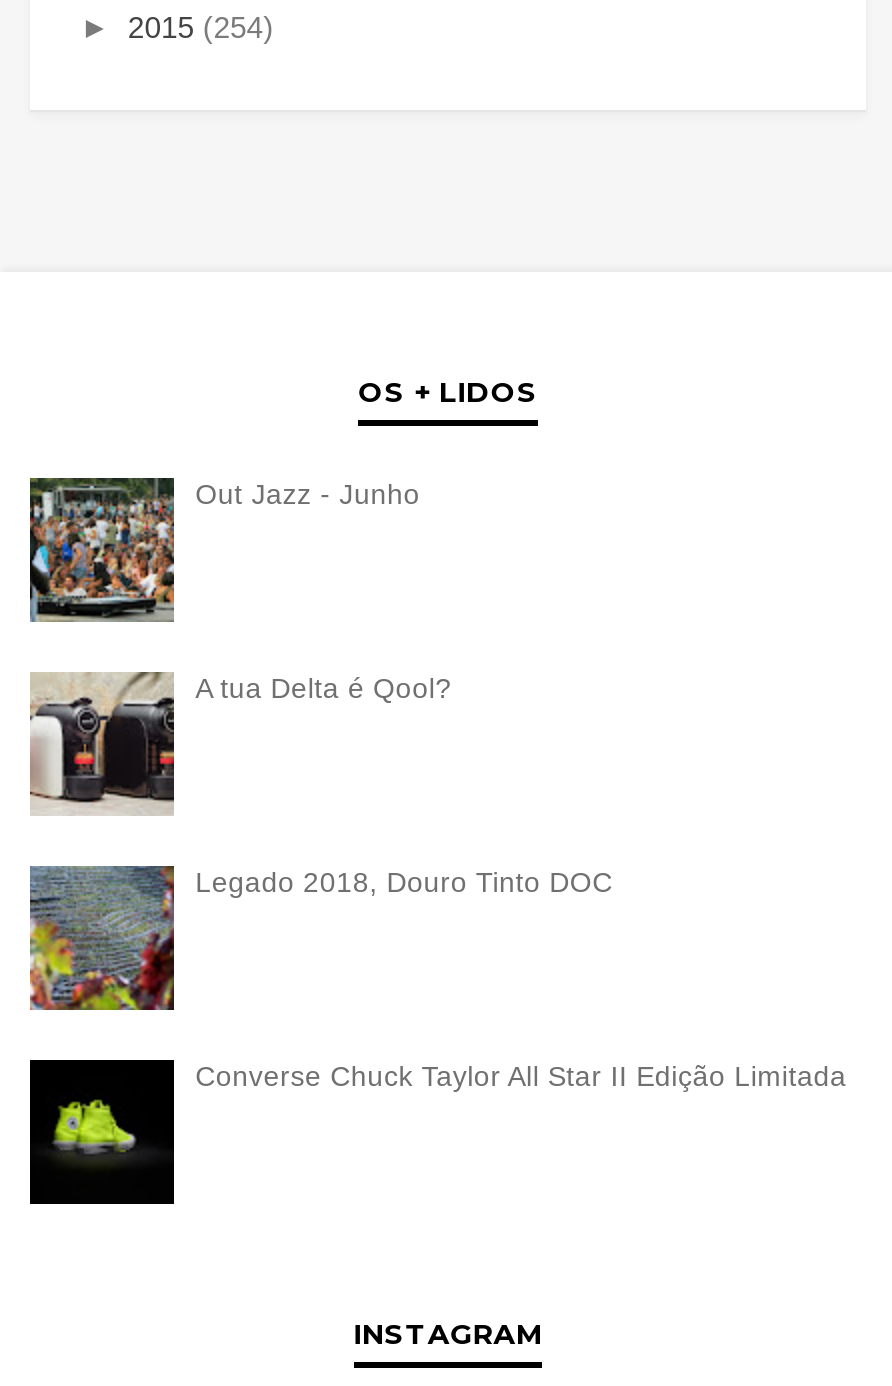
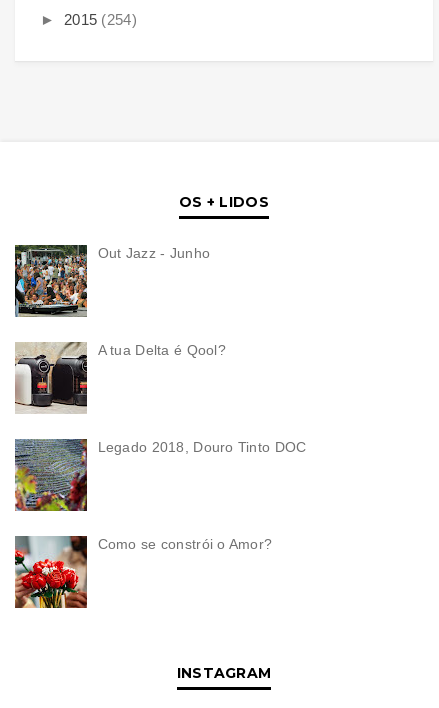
- [image]
- Converse Chuck Taylor All Star II Edição Limitada
+ [image]
+ Como se constrói o Amor?
